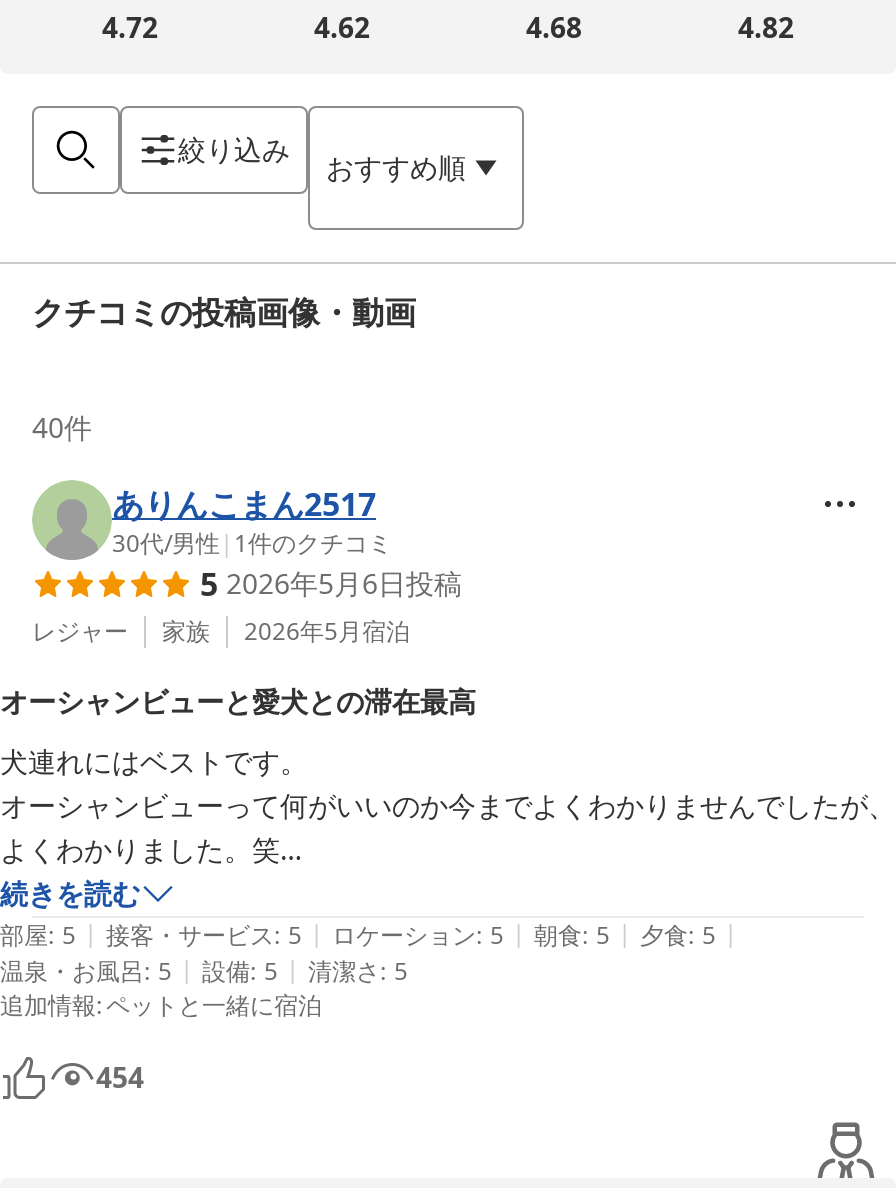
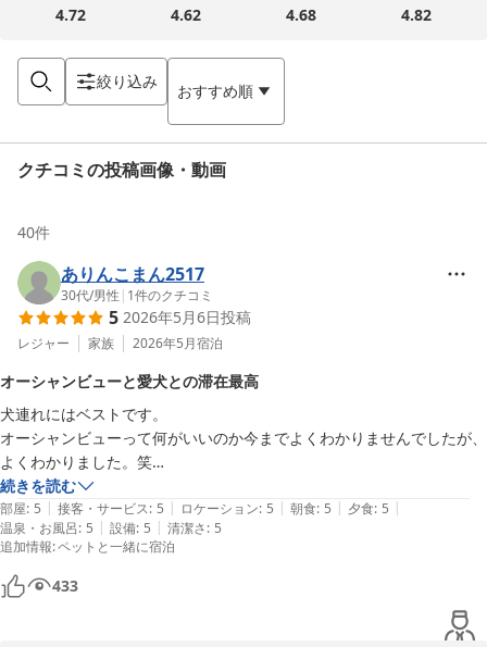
- 454
+ 433
